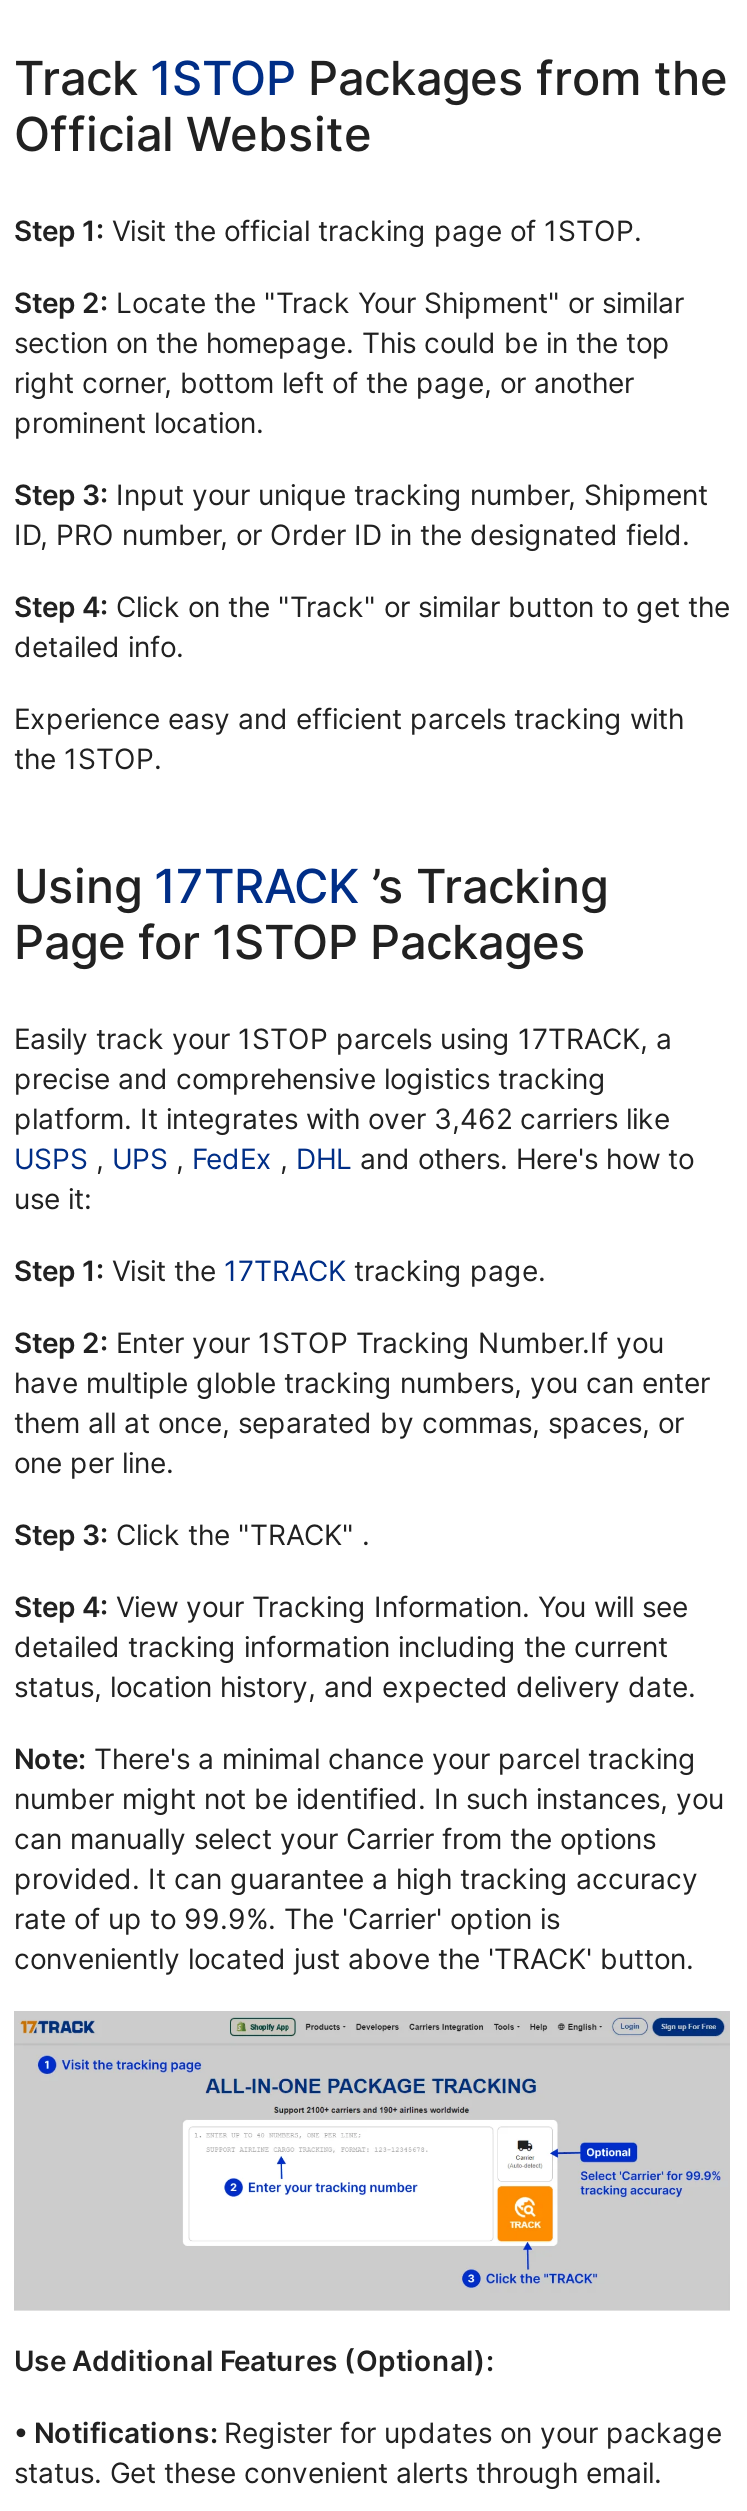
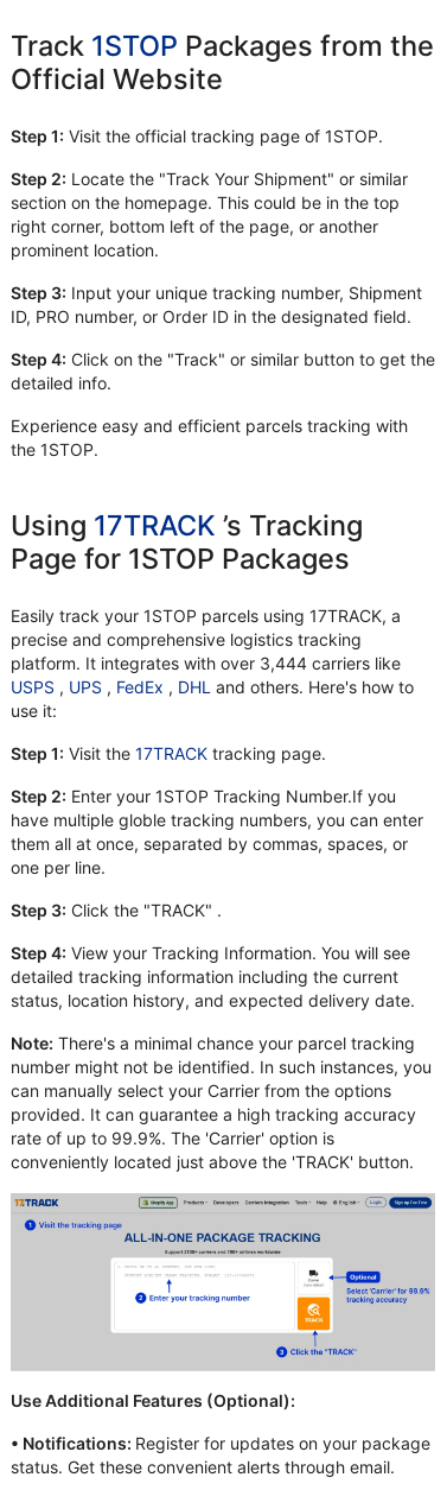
- platform. It integrates with over 3,462 carriers like
+ platform. It integrates with over 3,444 carriers like
